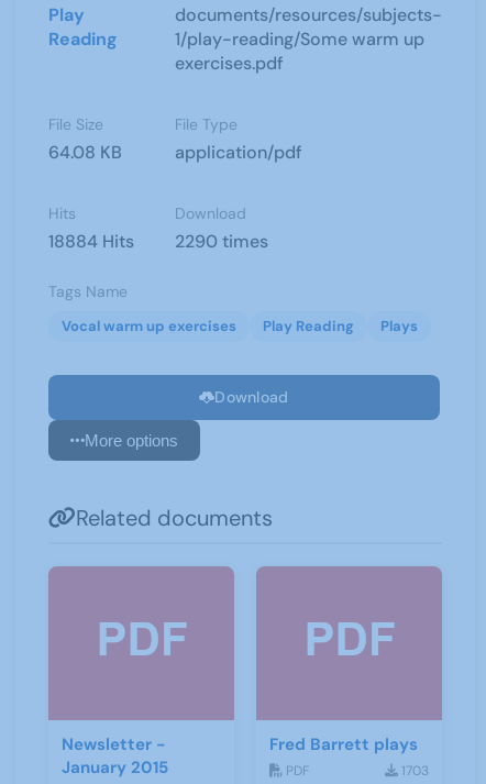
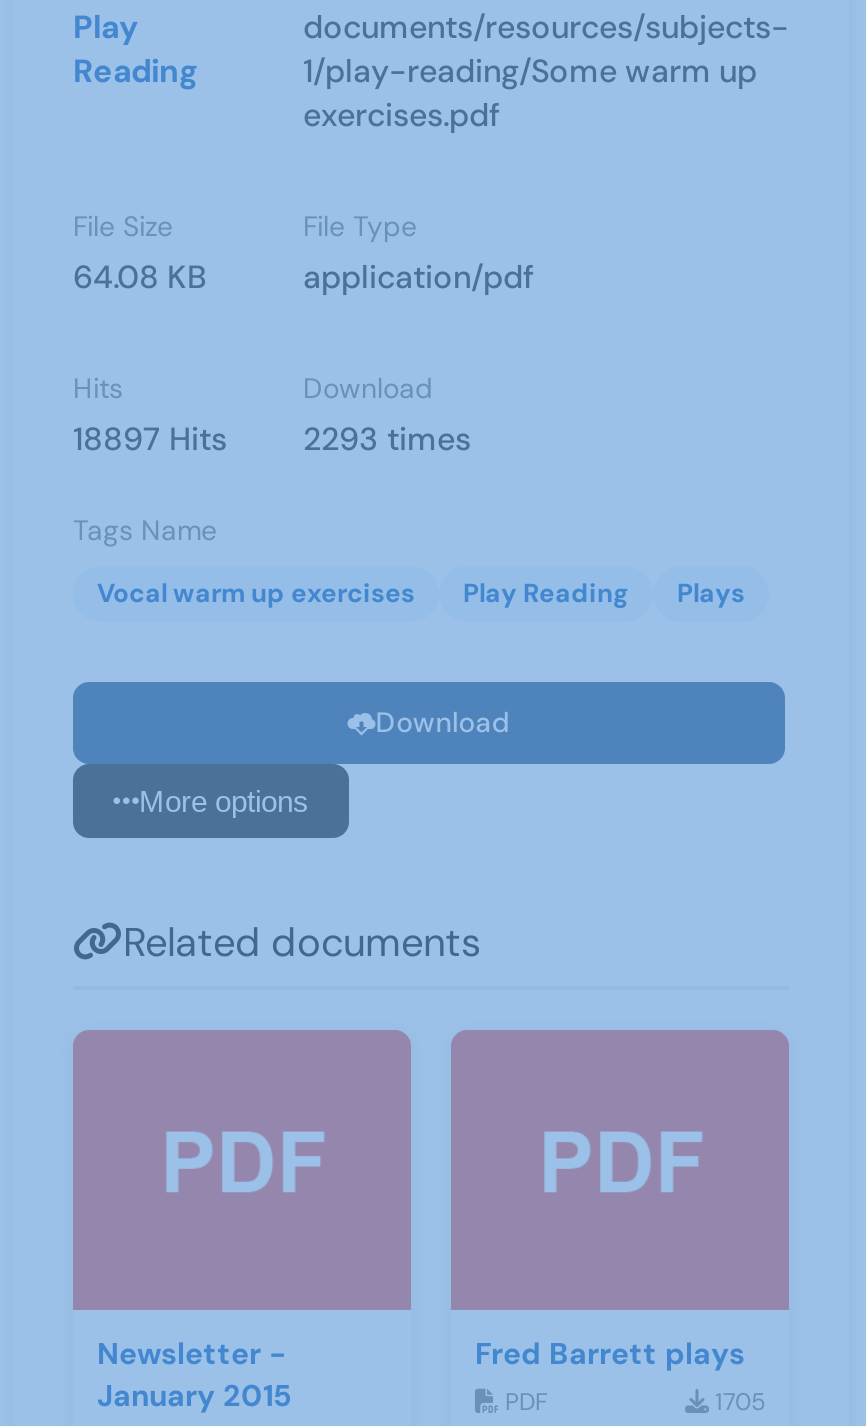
- 18884 Hits
+ 18897 Hits

- 2290 times
+ 2293 times

- 1703
+ 1705
